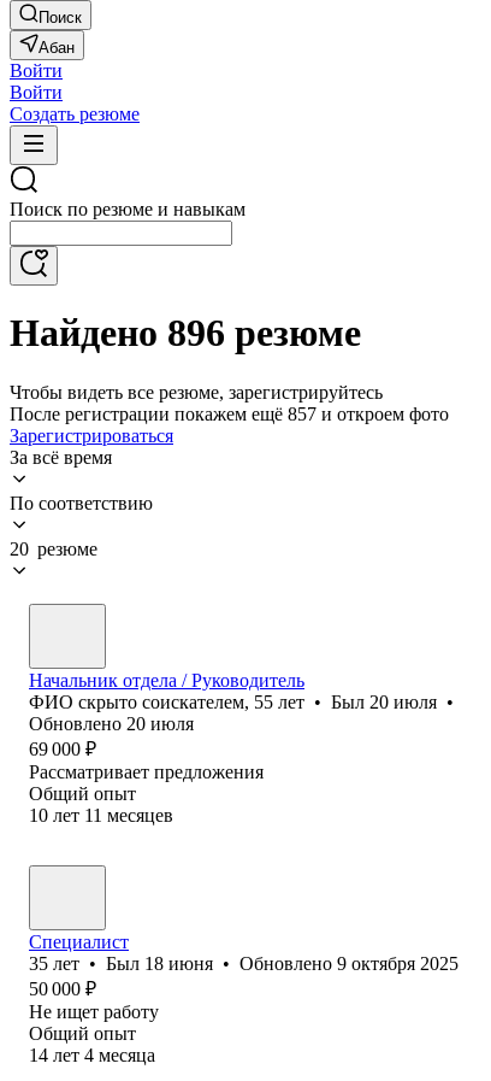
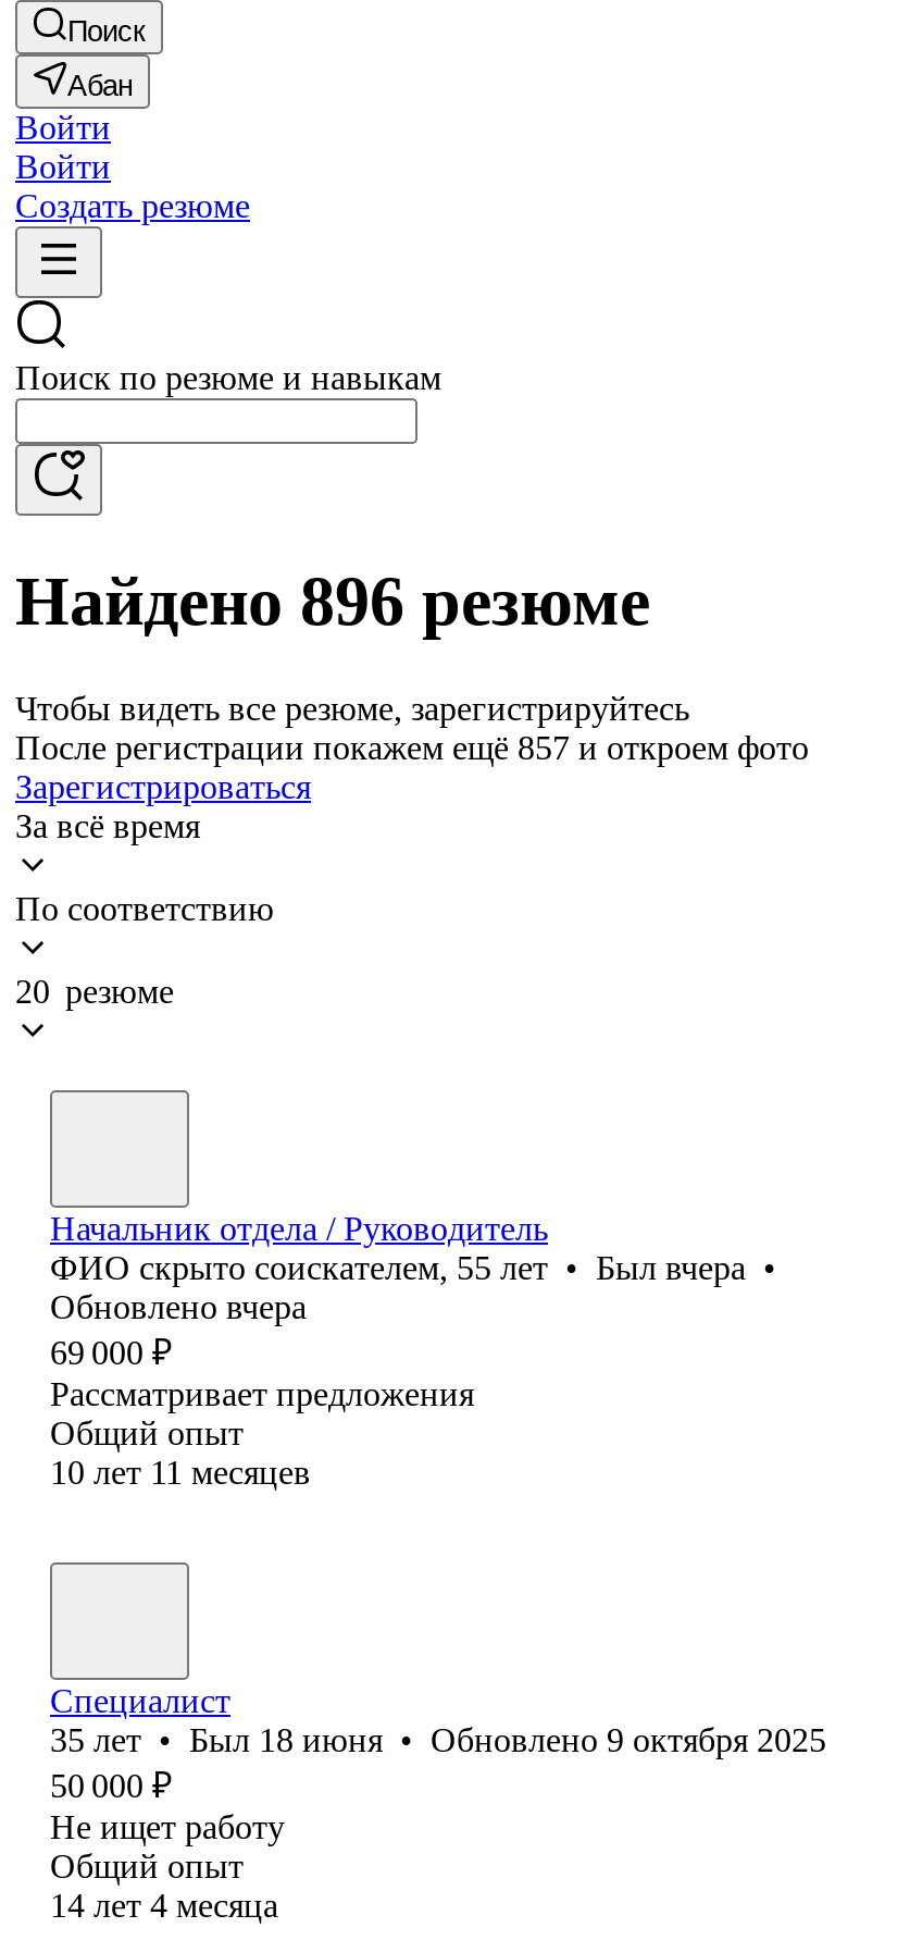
- ФИО скрыто соискателем, 55 лет • Был 20 июля •
- Обновлено 20 июля
+ ФИО скрыто соискателем, 55 лет • Был вчера •
+ Обновлено вчера
